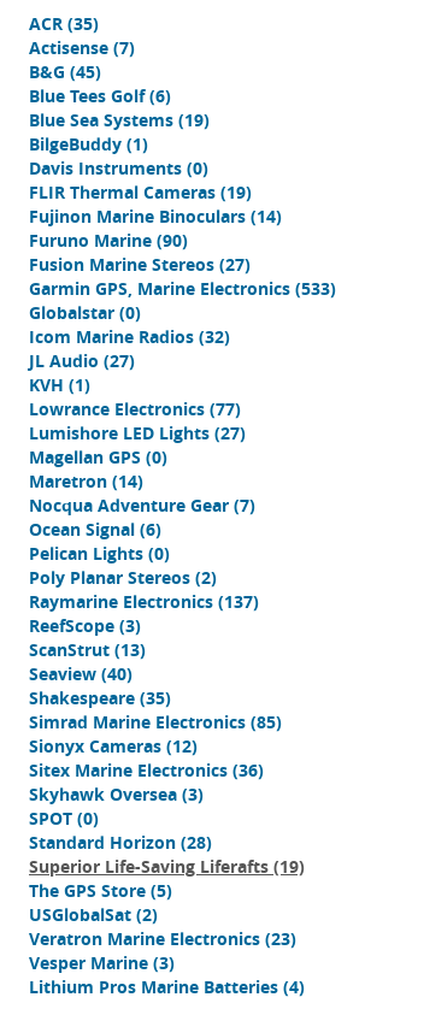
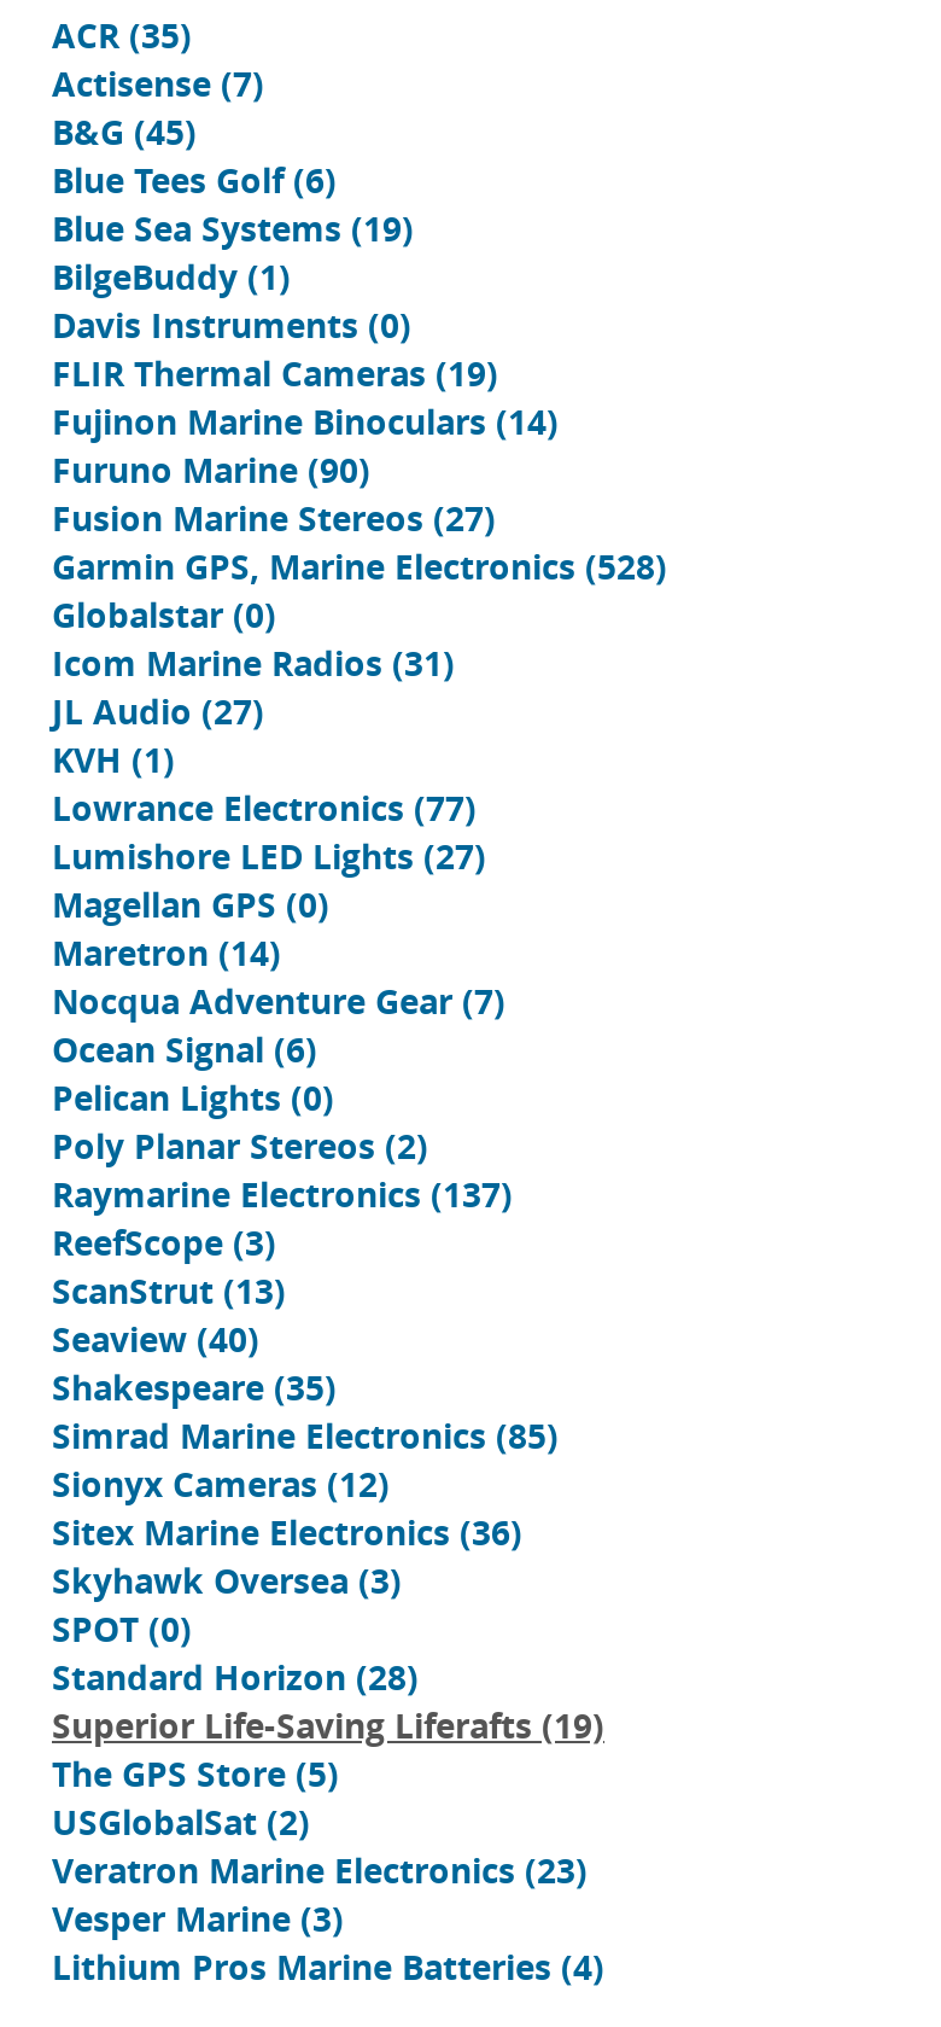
- Garmin GPS, Marine Electronics (533)
+ Garmin GPS, Marine Electronics (528)

- Icom Marine Radios (32)
+ Icom Marine Radios (31)
